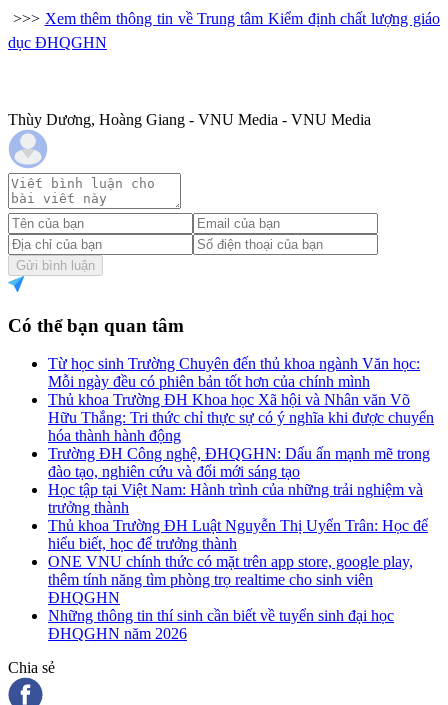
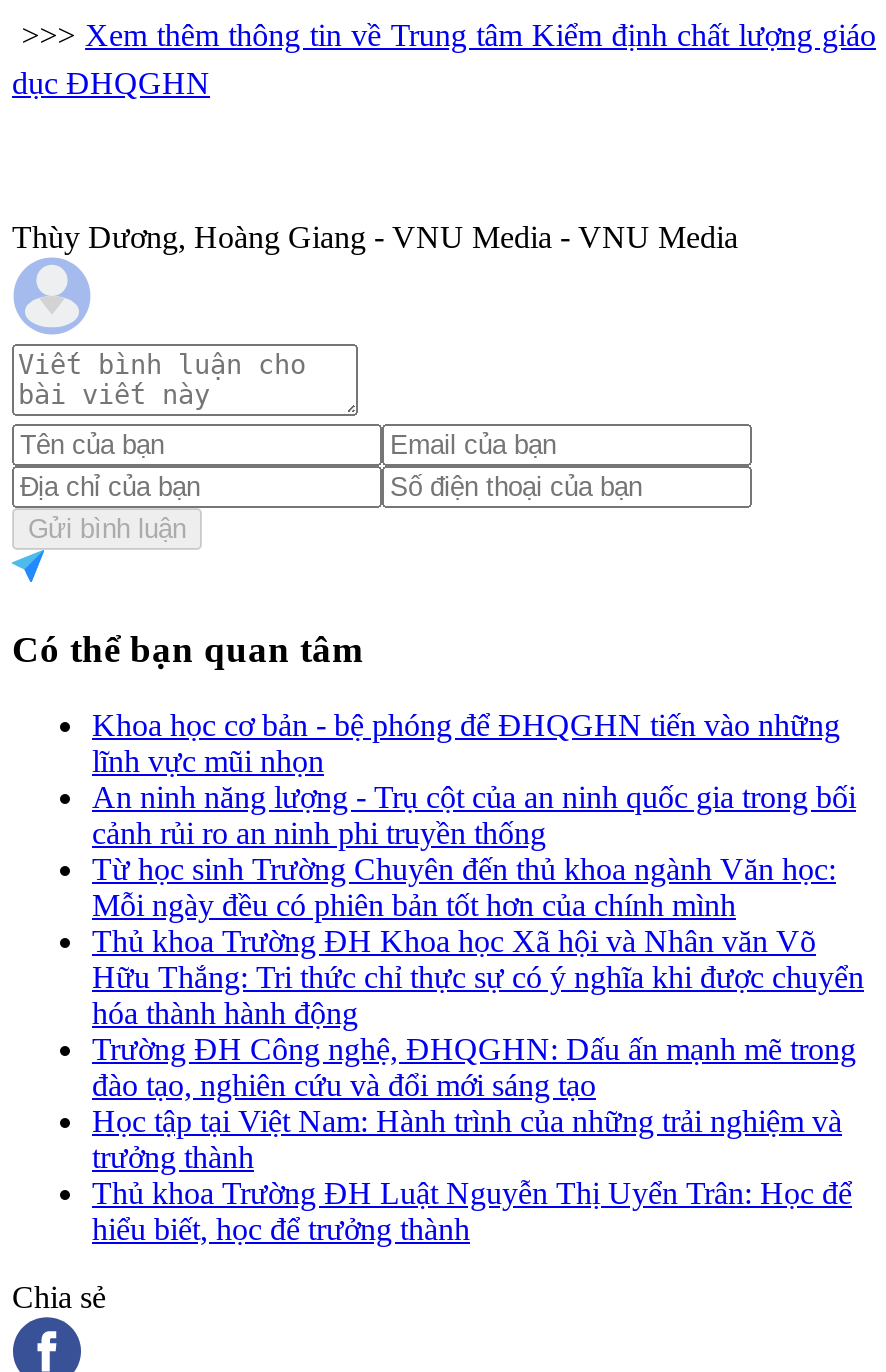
+ Khoa học cơ bản - bệ phóng để ĐHQGHN tiến vào những
+ lĩnh vực mũi nhọn
+ An ninh năng lượng - Trụ cột của an ninh quốc gia trong bối
+ cảnh rủi ro an ninh phi truyền thống

moved down: Từ học sinh Trường Chuyên đến thủ khoa ngành Văn học: | Mỗi ngày đều có phiên bản tốt hơn của chính mình | Thủ khoa Trường ĐH Khoa học Xã hội và Nhân văn Võ | ... | Thủ khoa Trường ĐH Luật Nguyễn Thị Uyển Trân: Học để | hiểu biết, học để trưởng thành

- ONE VNU chính thức có mặt trên app store, google play,
- thêm tính năng tìm phòng trọ realtime cho sinh viên
- ĐHQGHN
- Những thông tin thí sinh cần biết về tuyển sinh đại học
- ĐHQGHN năm 2026
